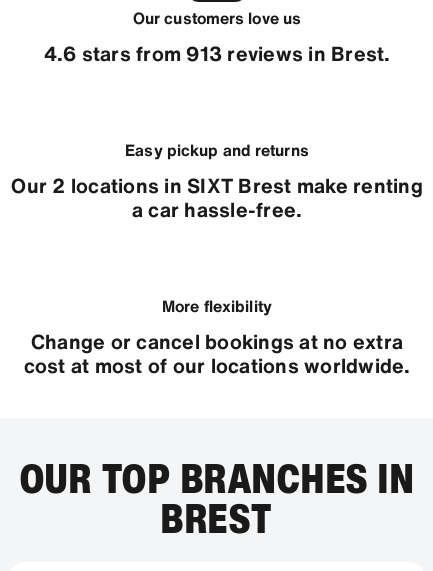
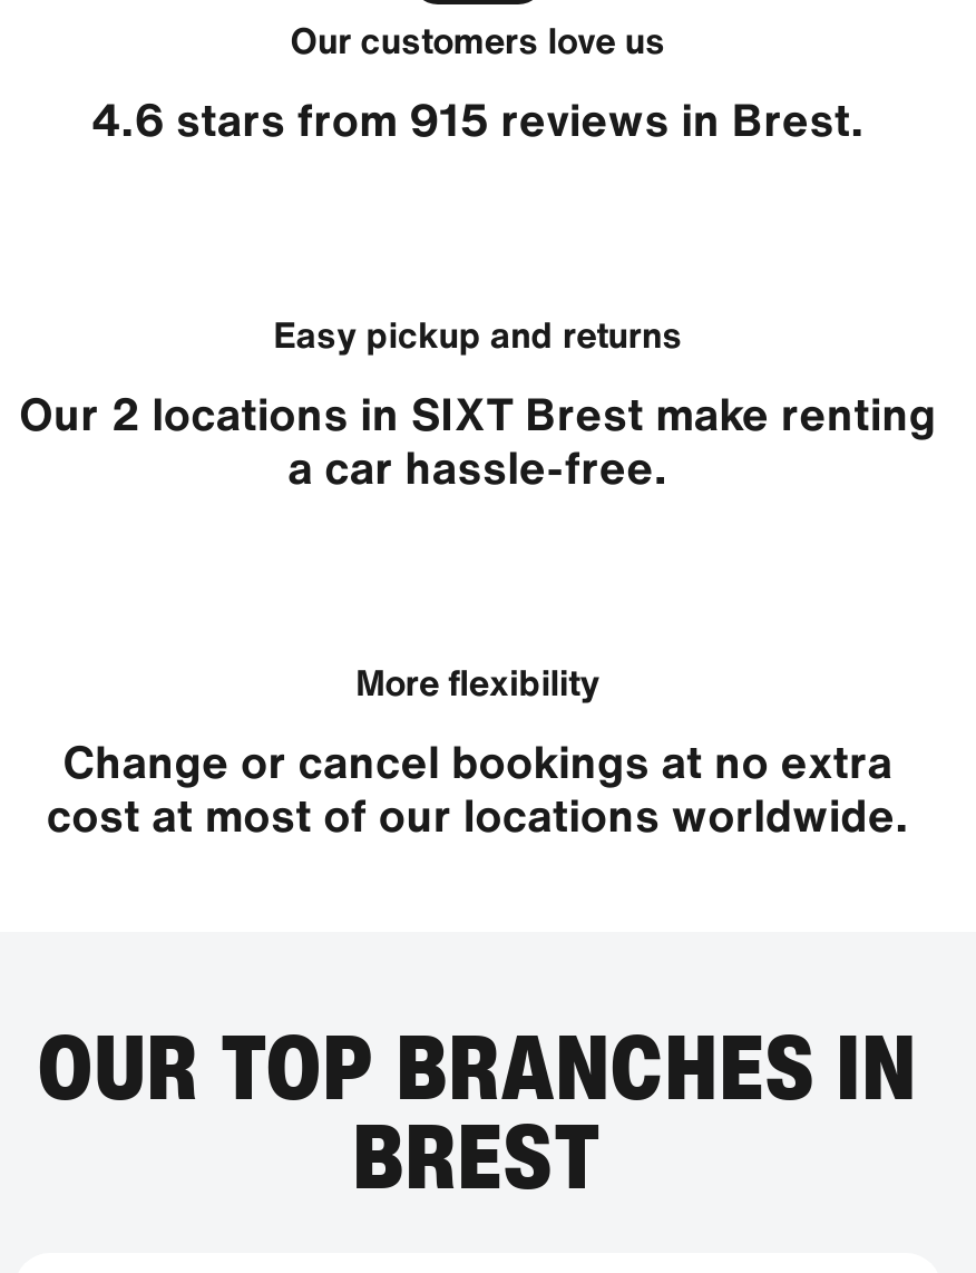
- 4.6 stars from 913 reviews in Brest.
+ 4.6 stars from 915 reviews in Brest.
